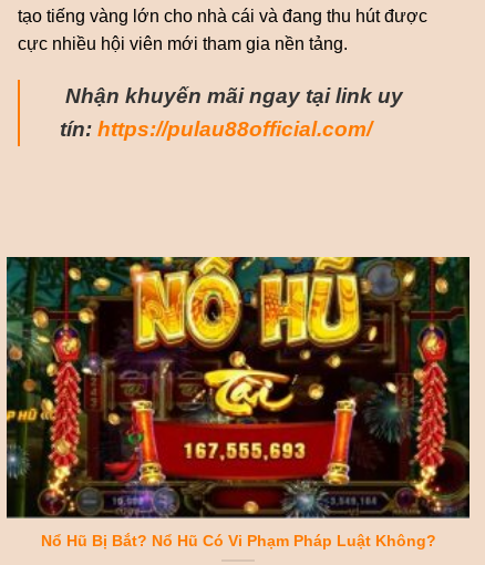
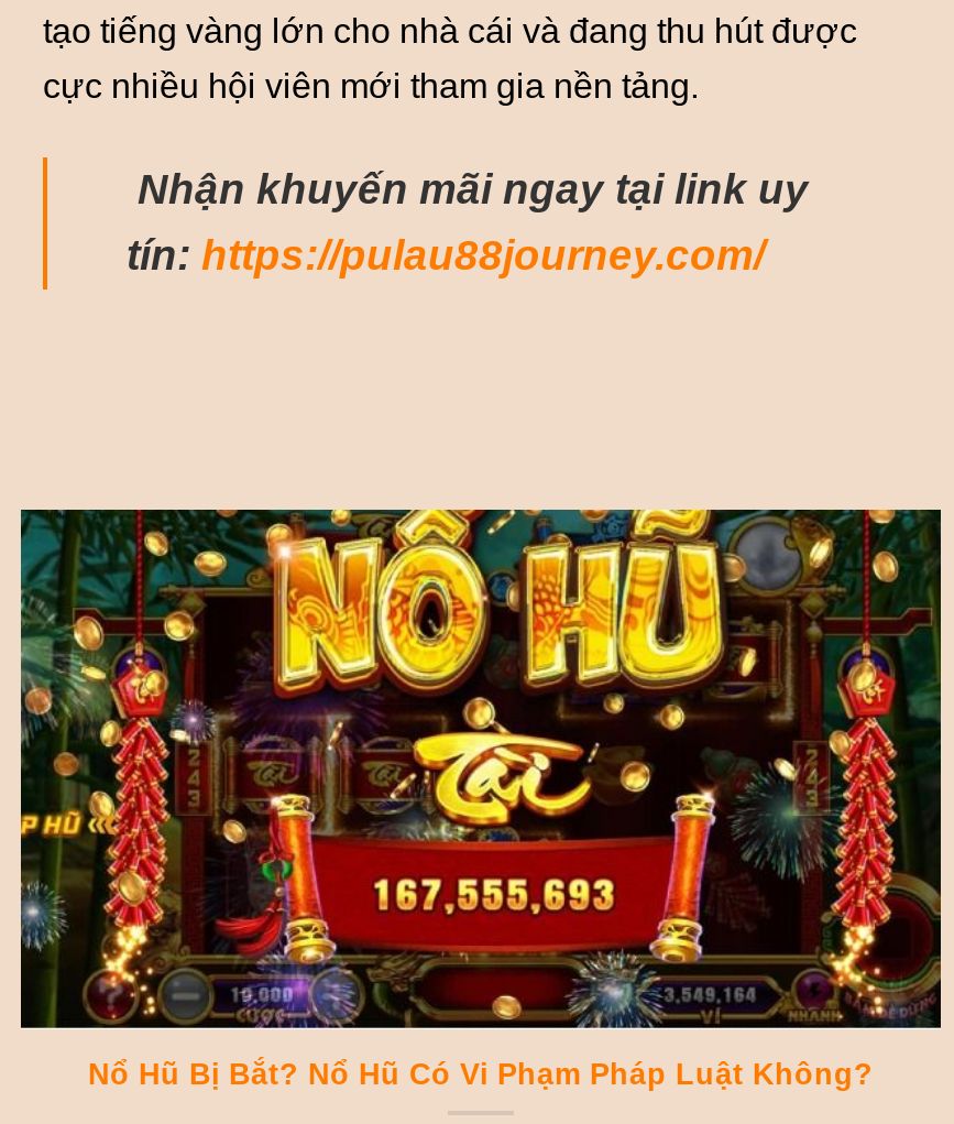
- tín: https://pulau88official.com/
+ tín: https://pulau88journey.com/
